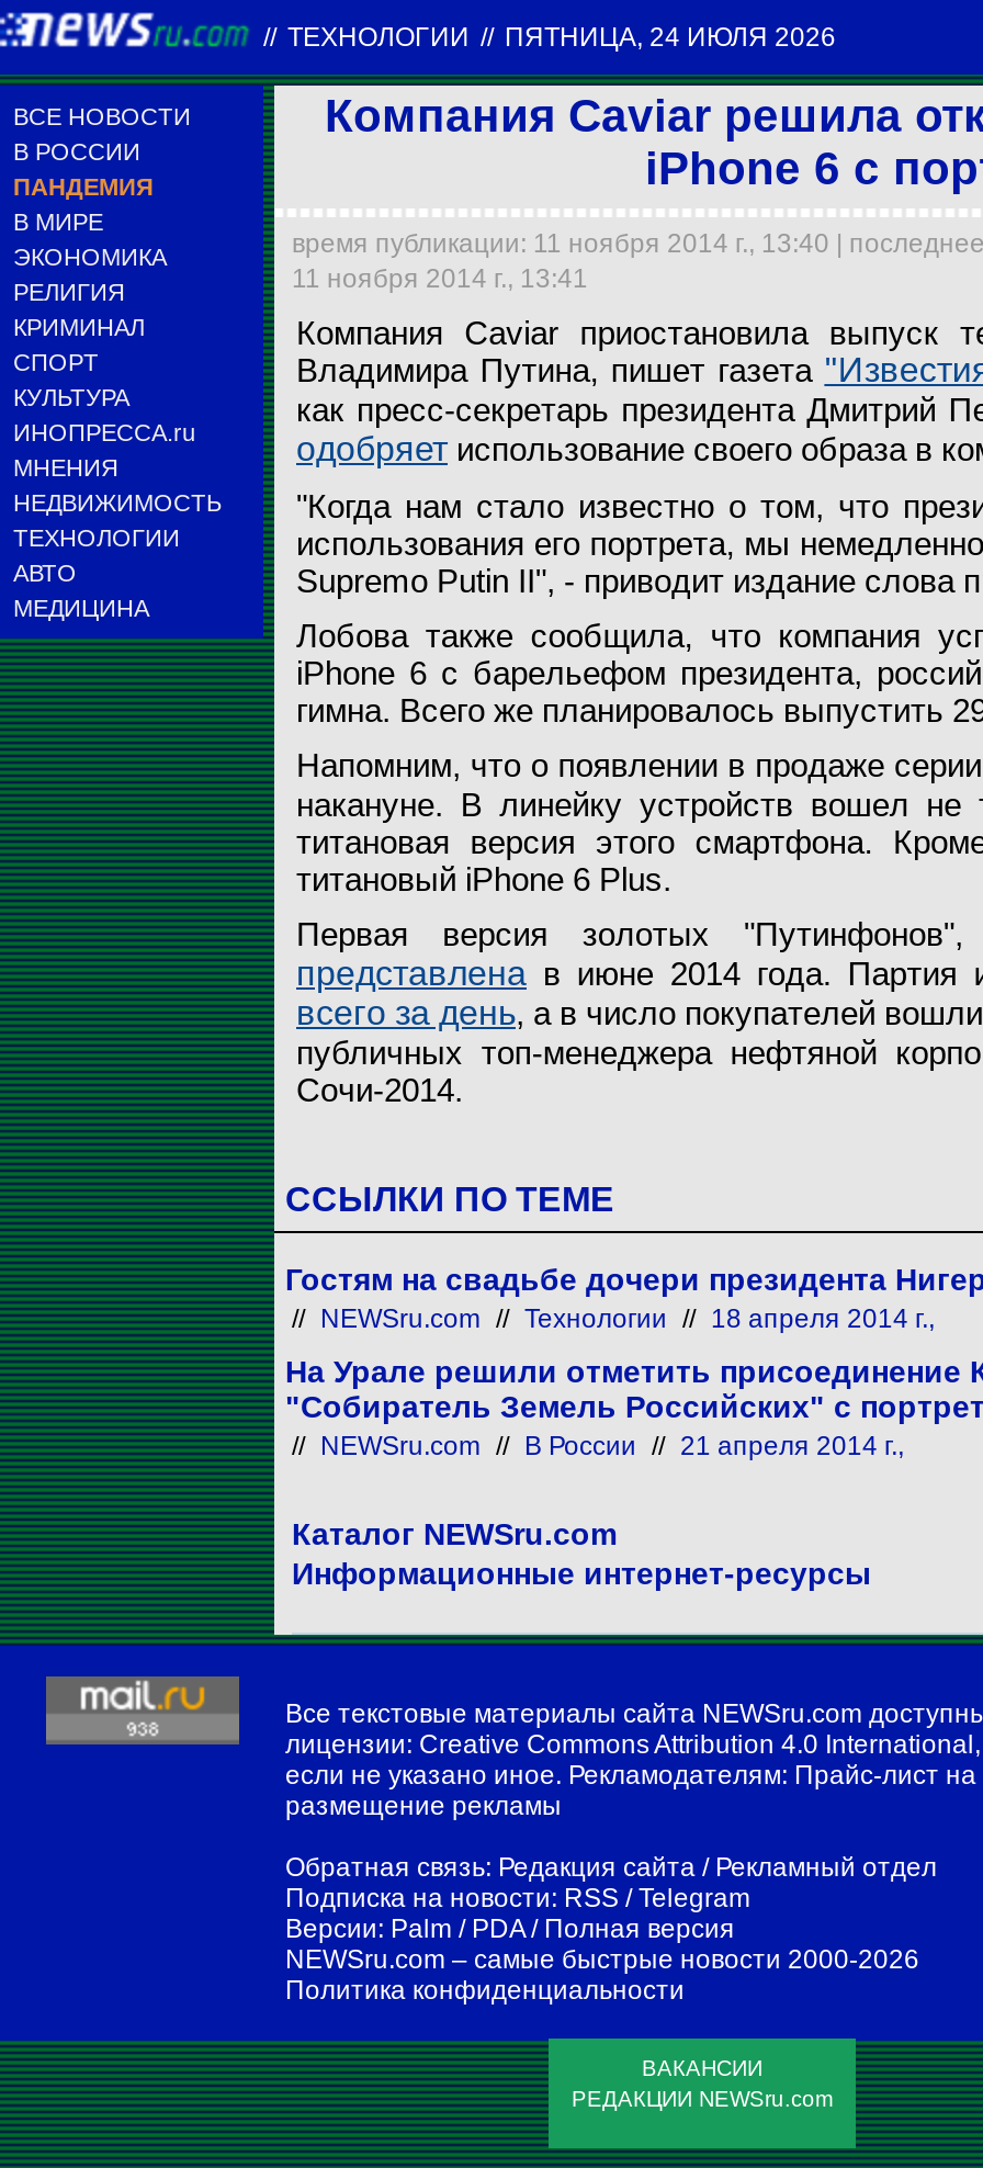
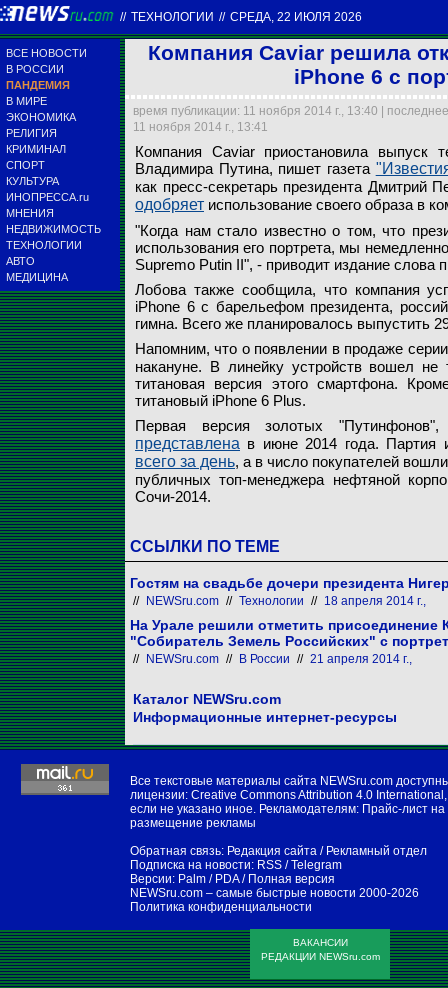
- // ТЕХНОЛОГИИ // ПЯТНИЦА, 24 ИЮЛЯ 2026
+ // ТЕХНОЛОГИИ // СРЕДА, 22 ИЮЛЯ 2026
